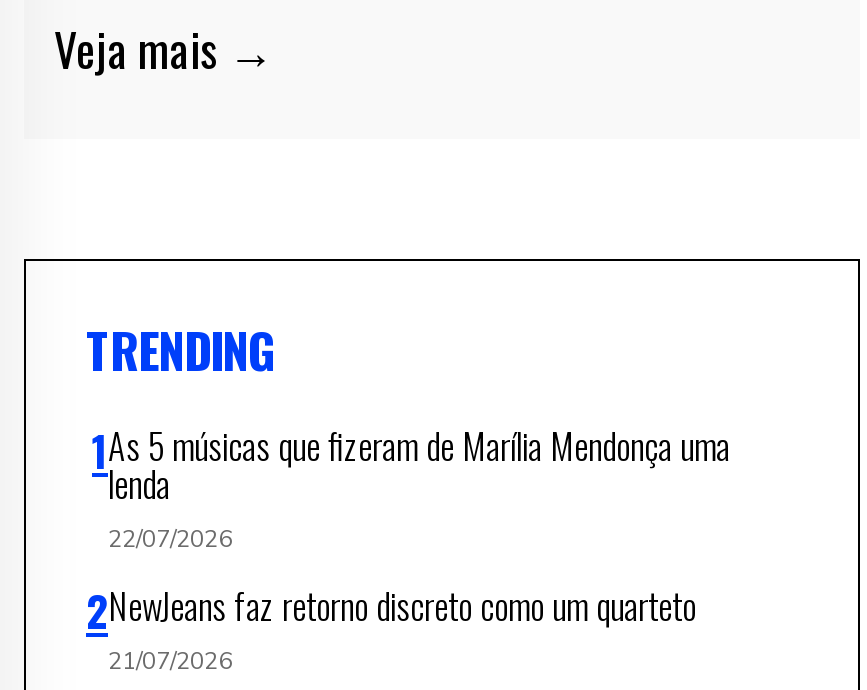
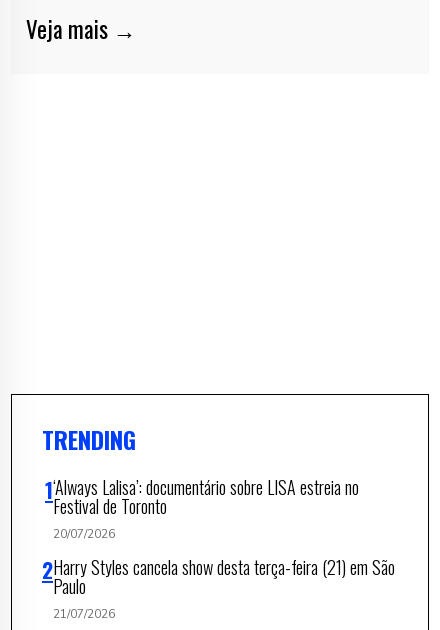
- As 5 músicas que fizeram de Marília Mendonça uma
- lenda
- 22/07/2026
+ ‘Always Lalisa’: documentário sobre LISA estreia no
+ Festival de Toronto
+ 20/07/2026

- NewJeans faz retorno discreto como um quarteto
+ Harry Styles cancela show desta terça-feira (21) em São
+ Paulo
